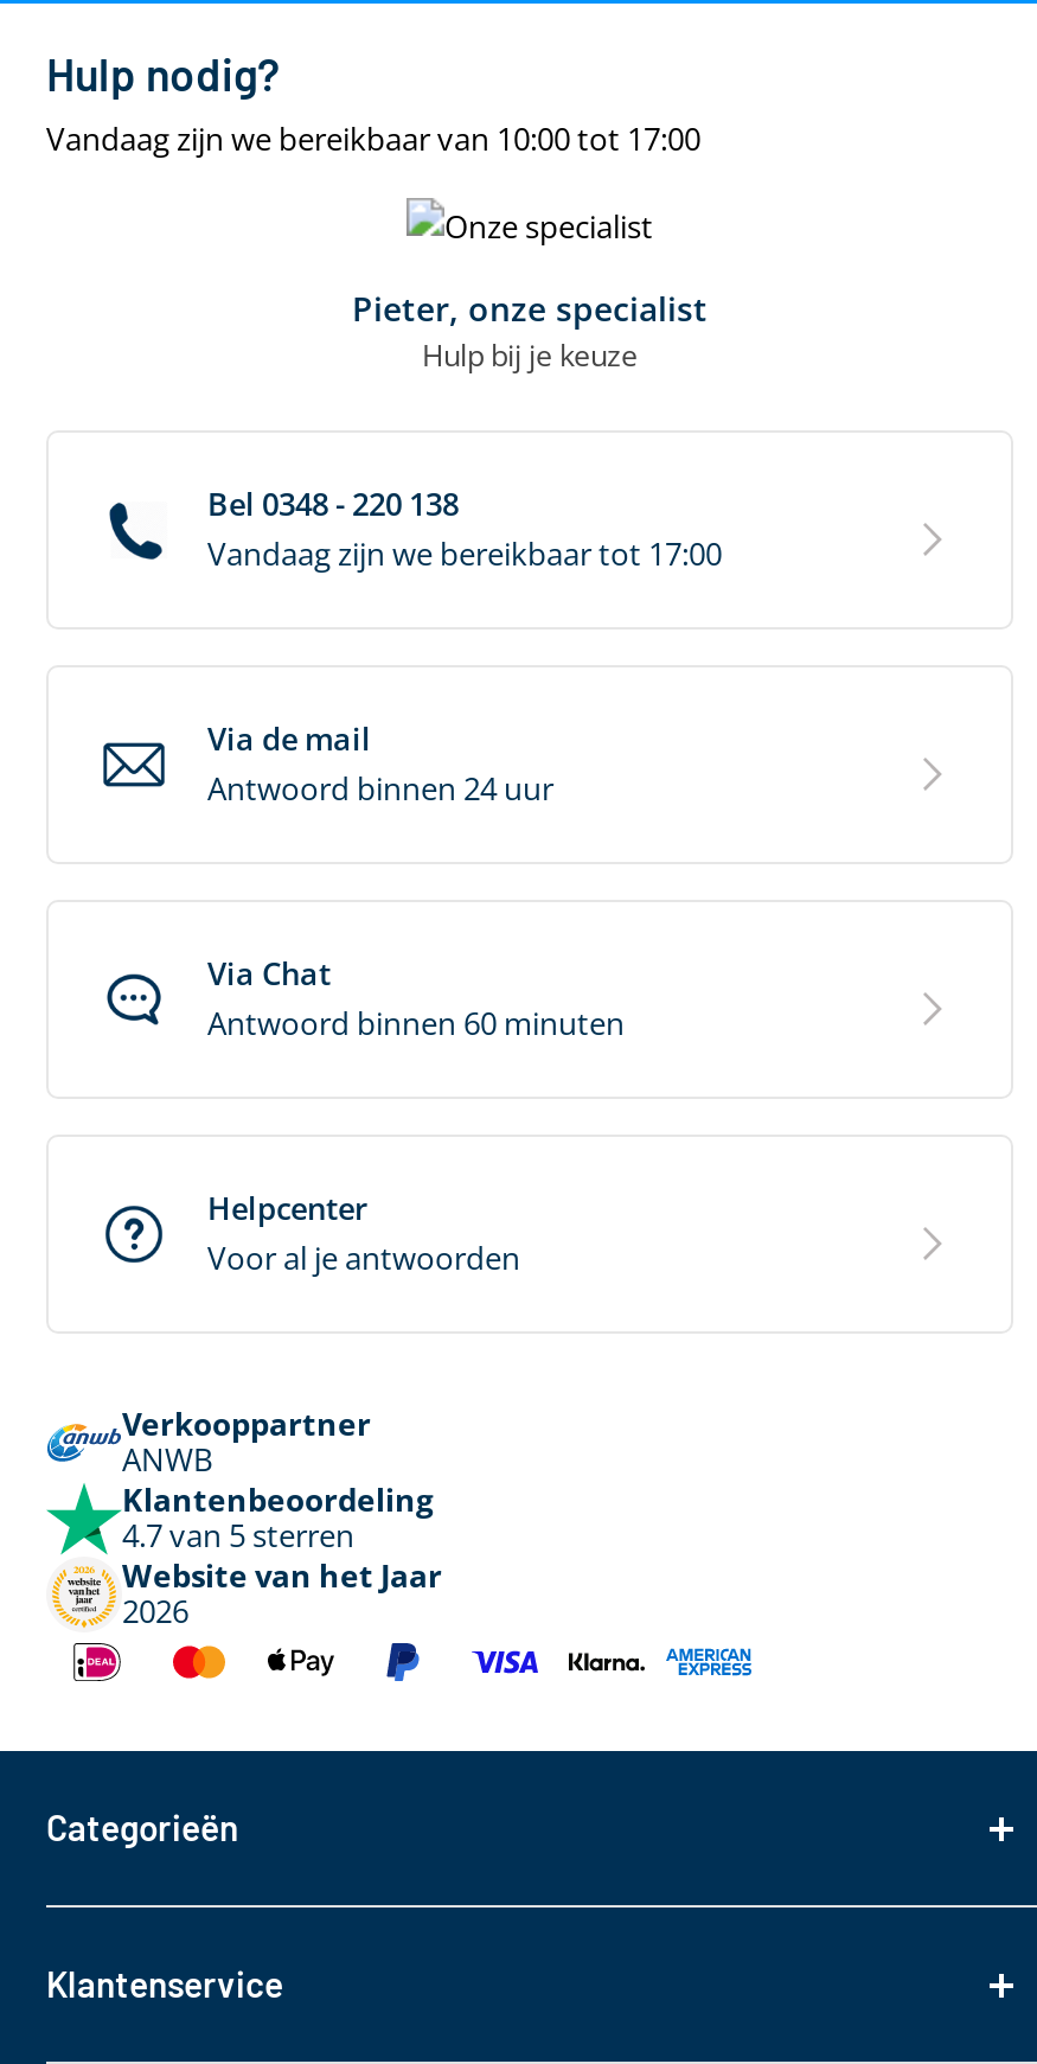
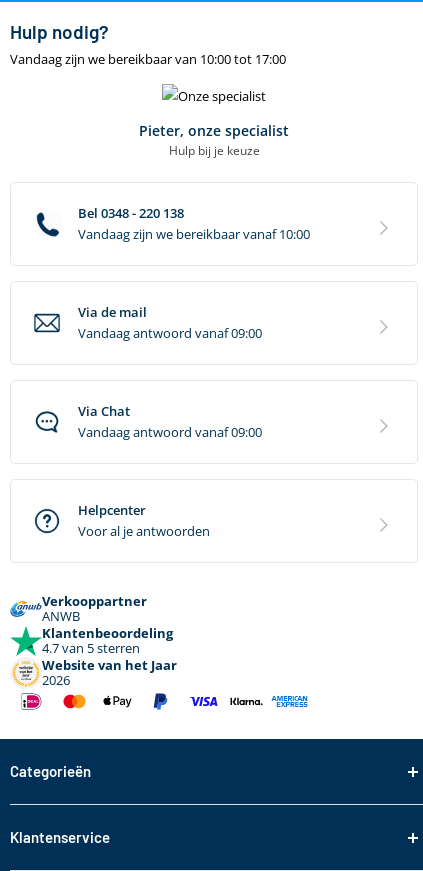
- Vandaag zijn we bereikbaar tot 17:00
+ Vandaag zijn we bereikbaar vanaf 10:00

- Antwoord binnen 24 uur
+ Vandaag antwoord vanaf 09:00

- Antwoord binnen 60 minuten
+ Vandaag antwoord vanaf 09:00
